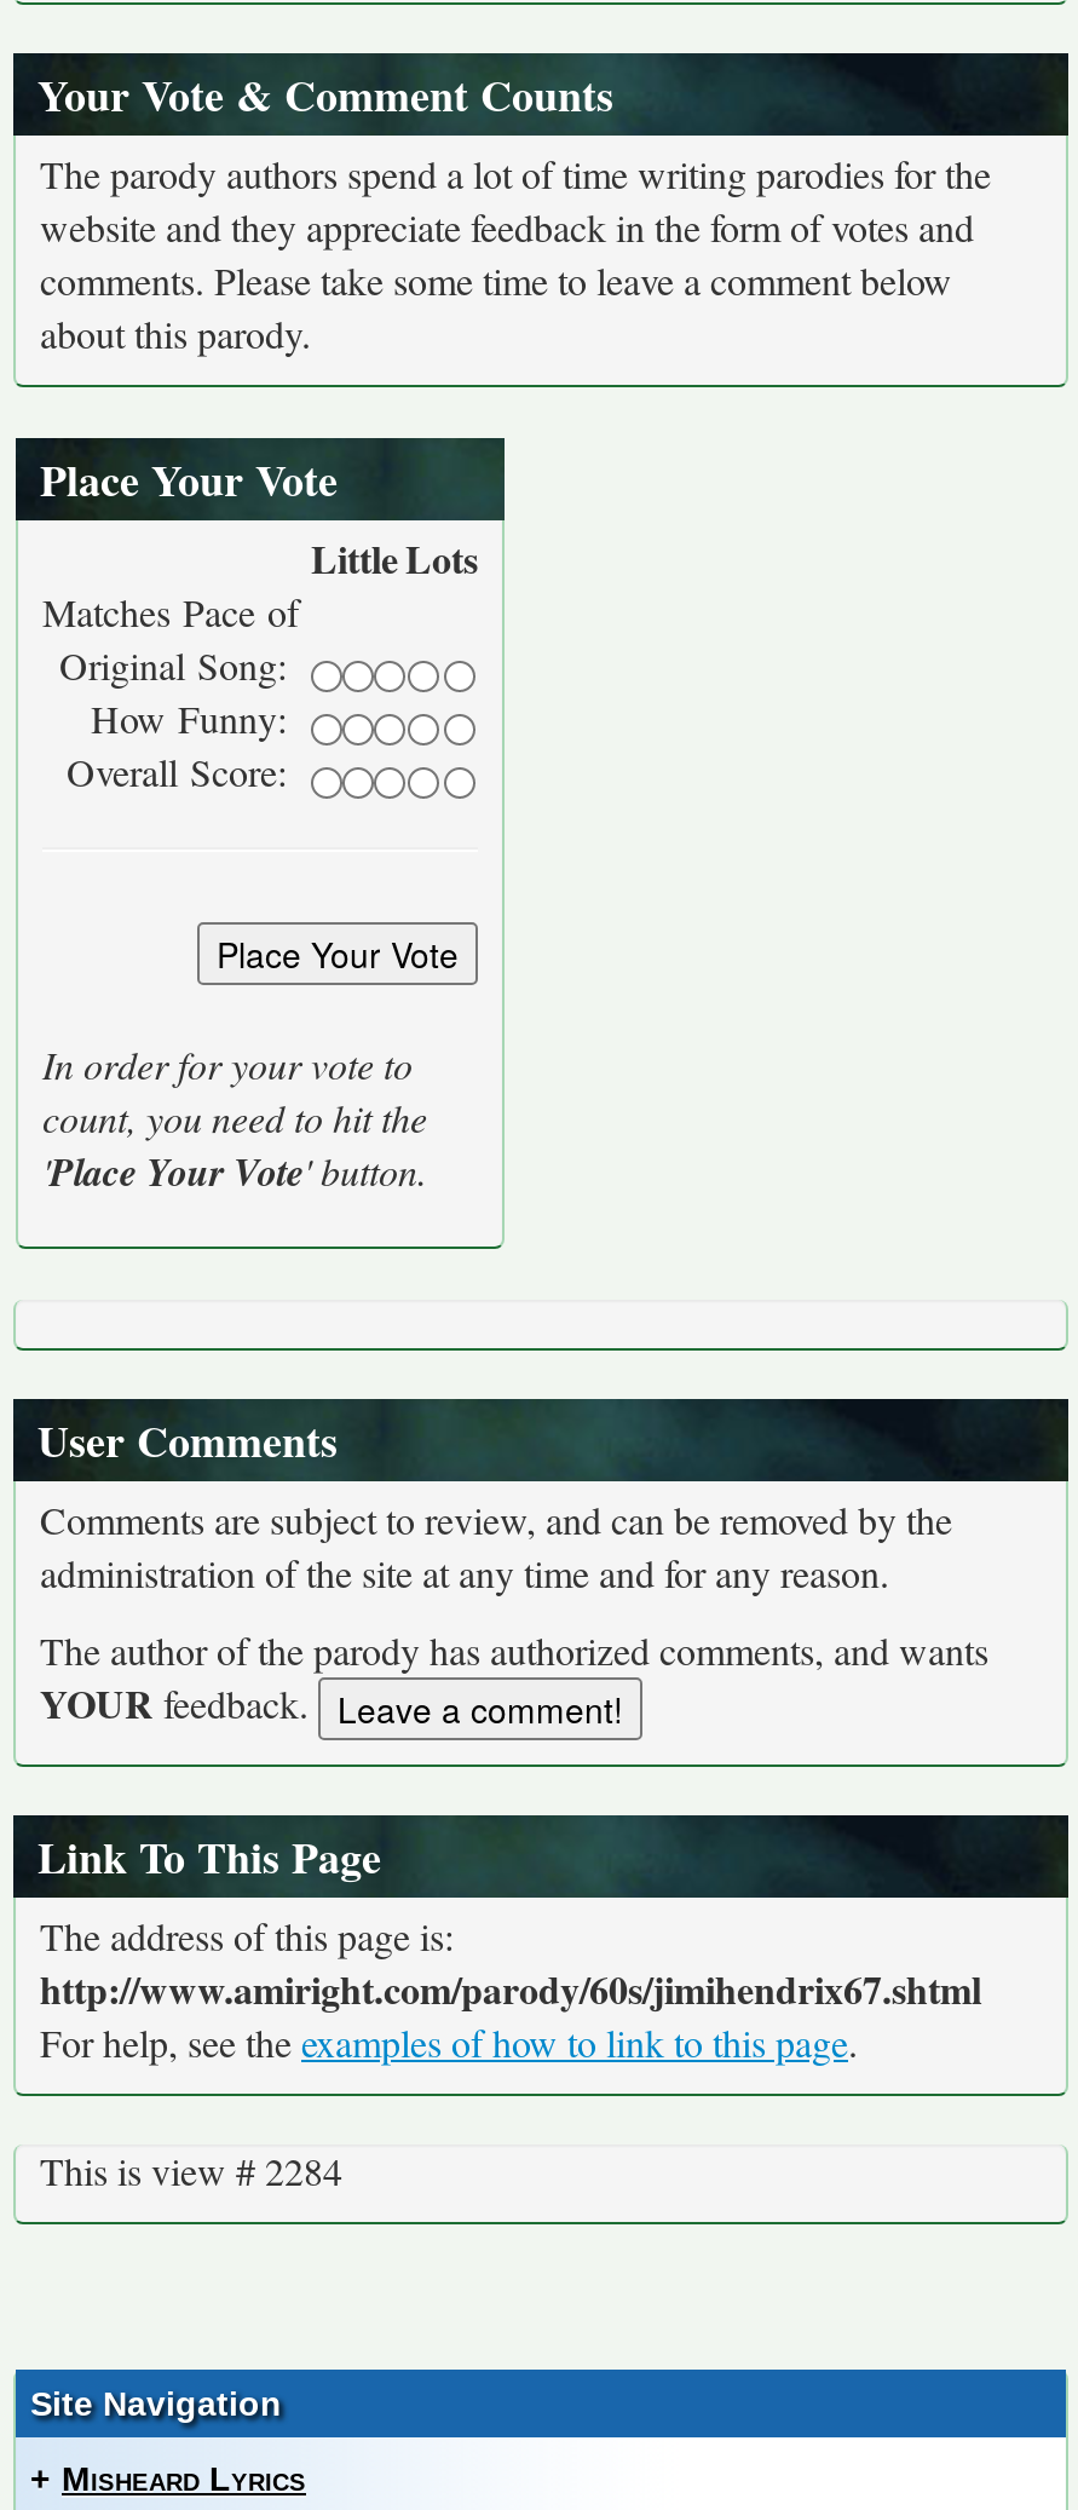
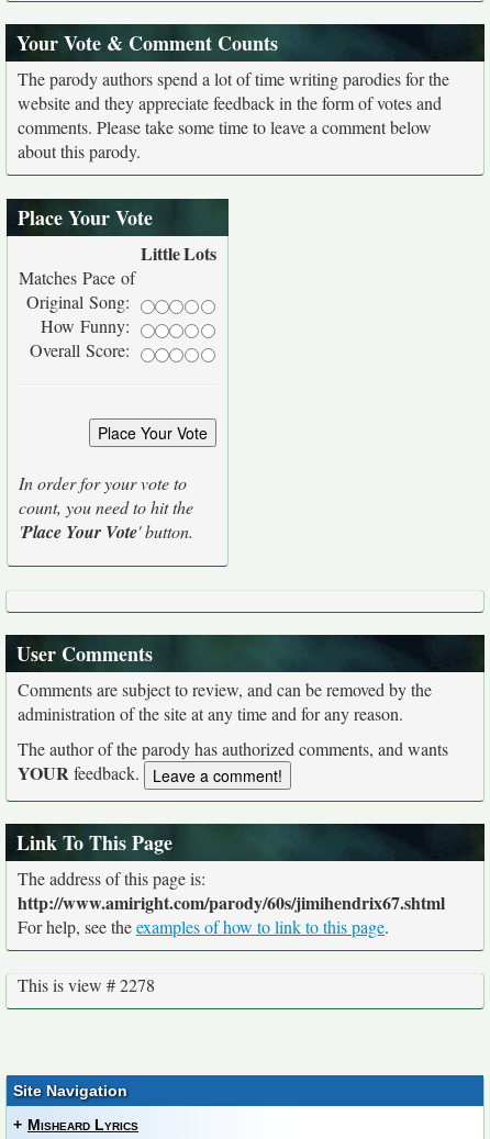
- This is view # 2284
+ This is view # 2278
